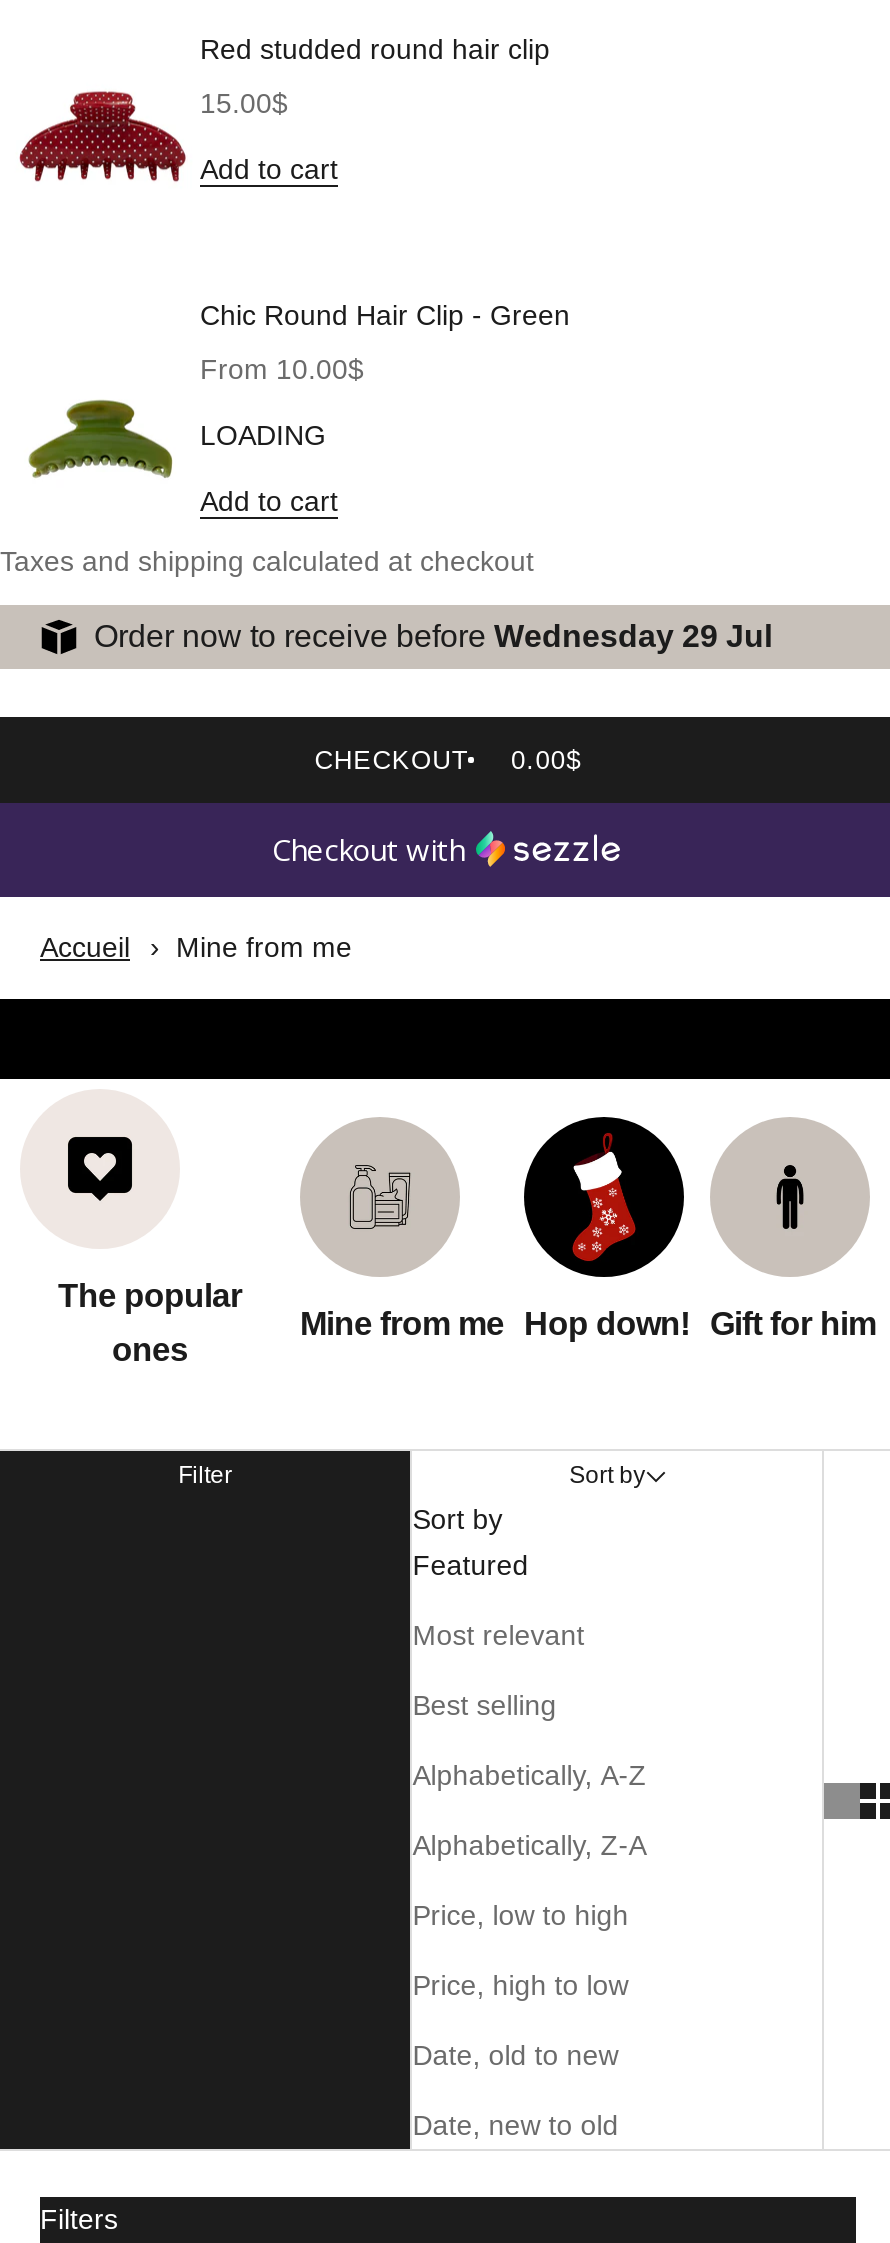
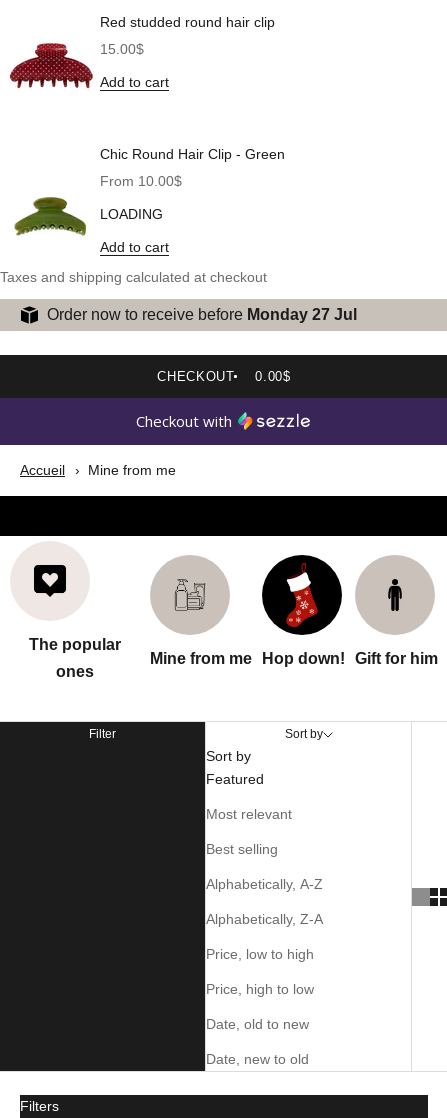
- Order now to receive before Wednesday 29 Jul
+ Order now to receive before Monday 27 Jul
